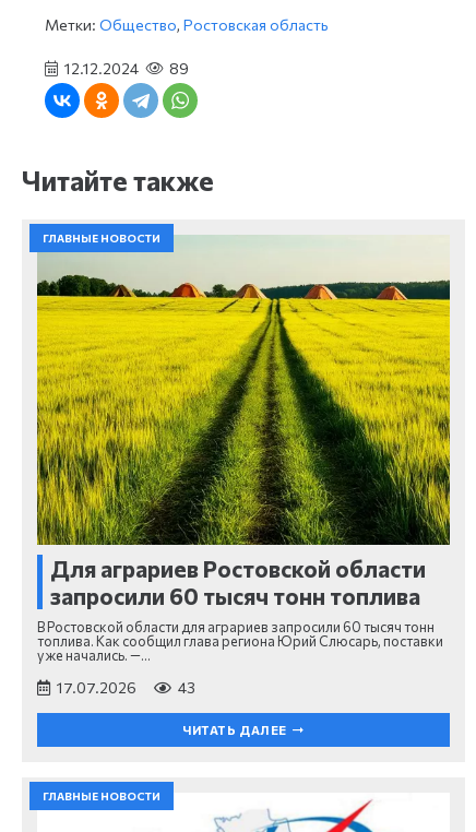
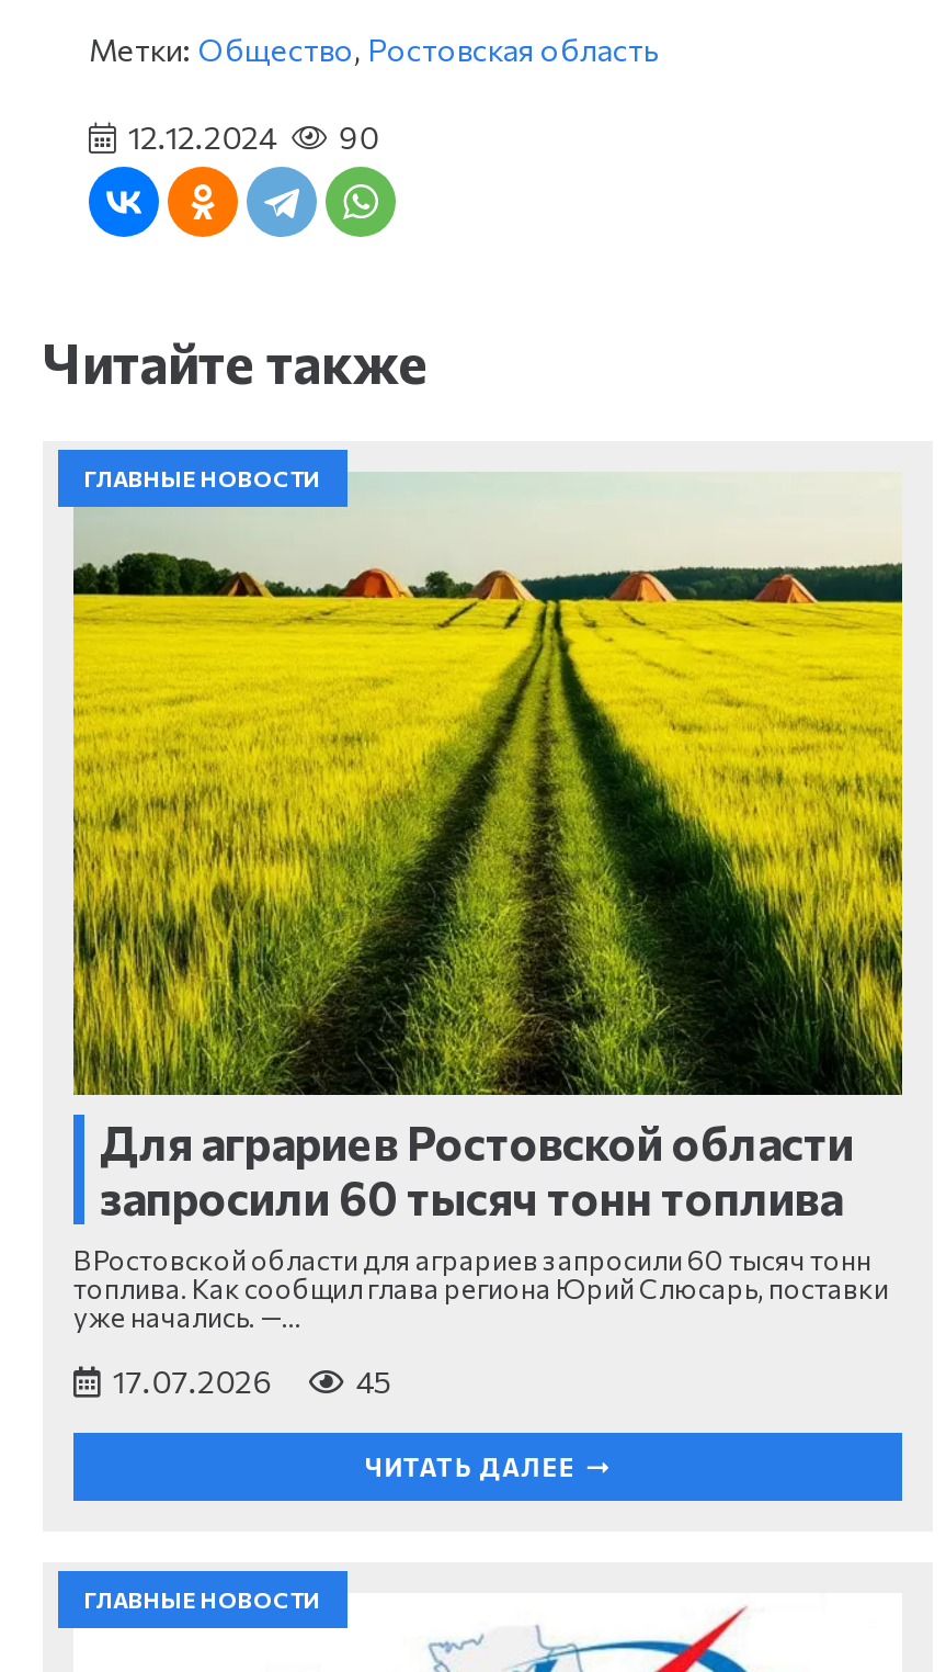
- 12.12.2024 89
+ 12.12.2024 90

- 43
+ 45
